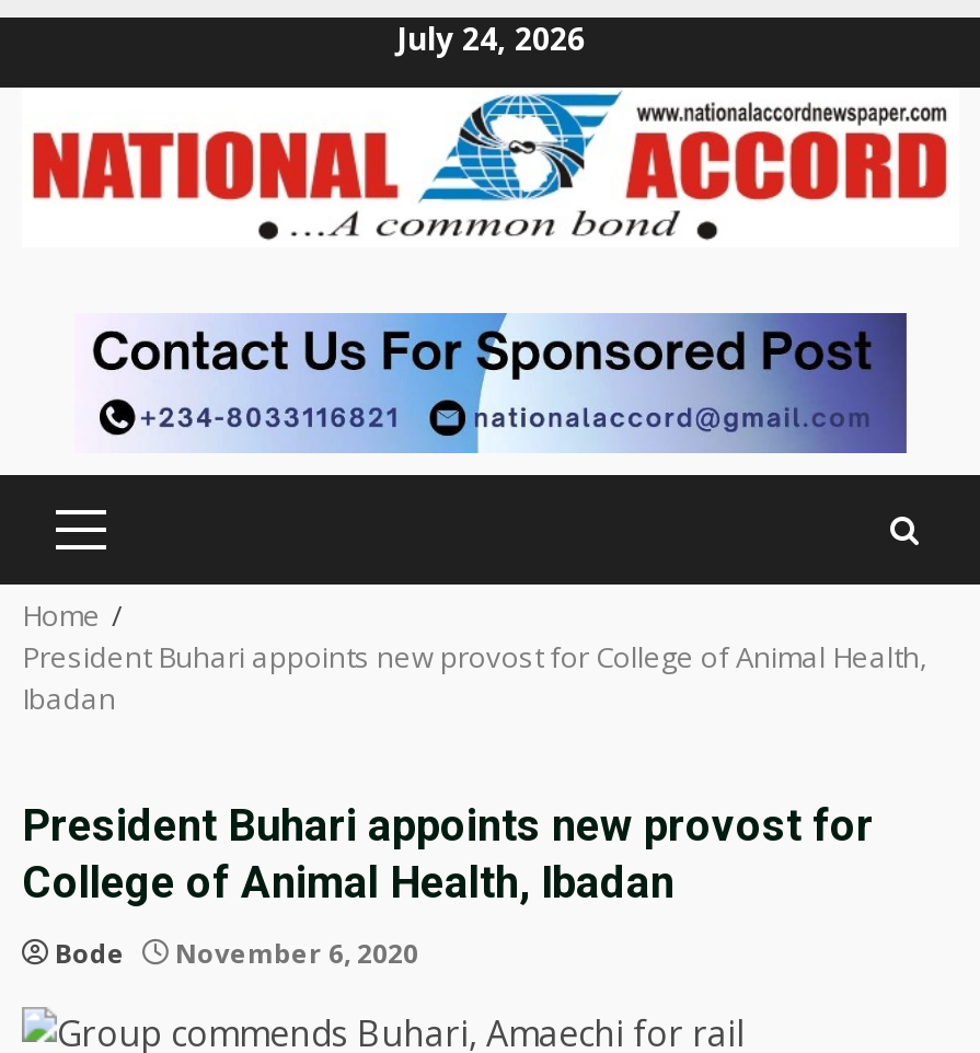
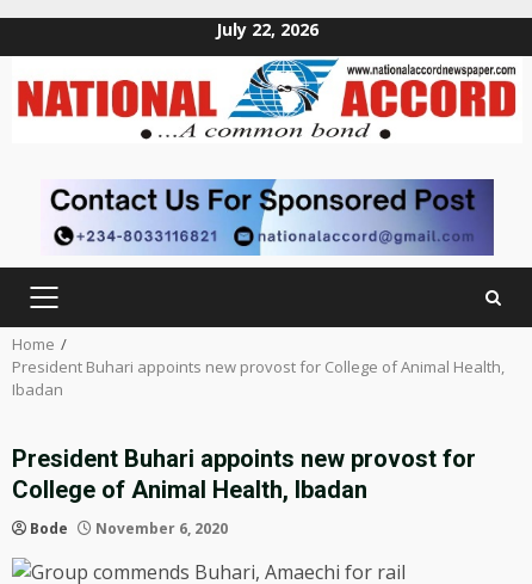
- July 24, 2026
+ July 22, 2026
